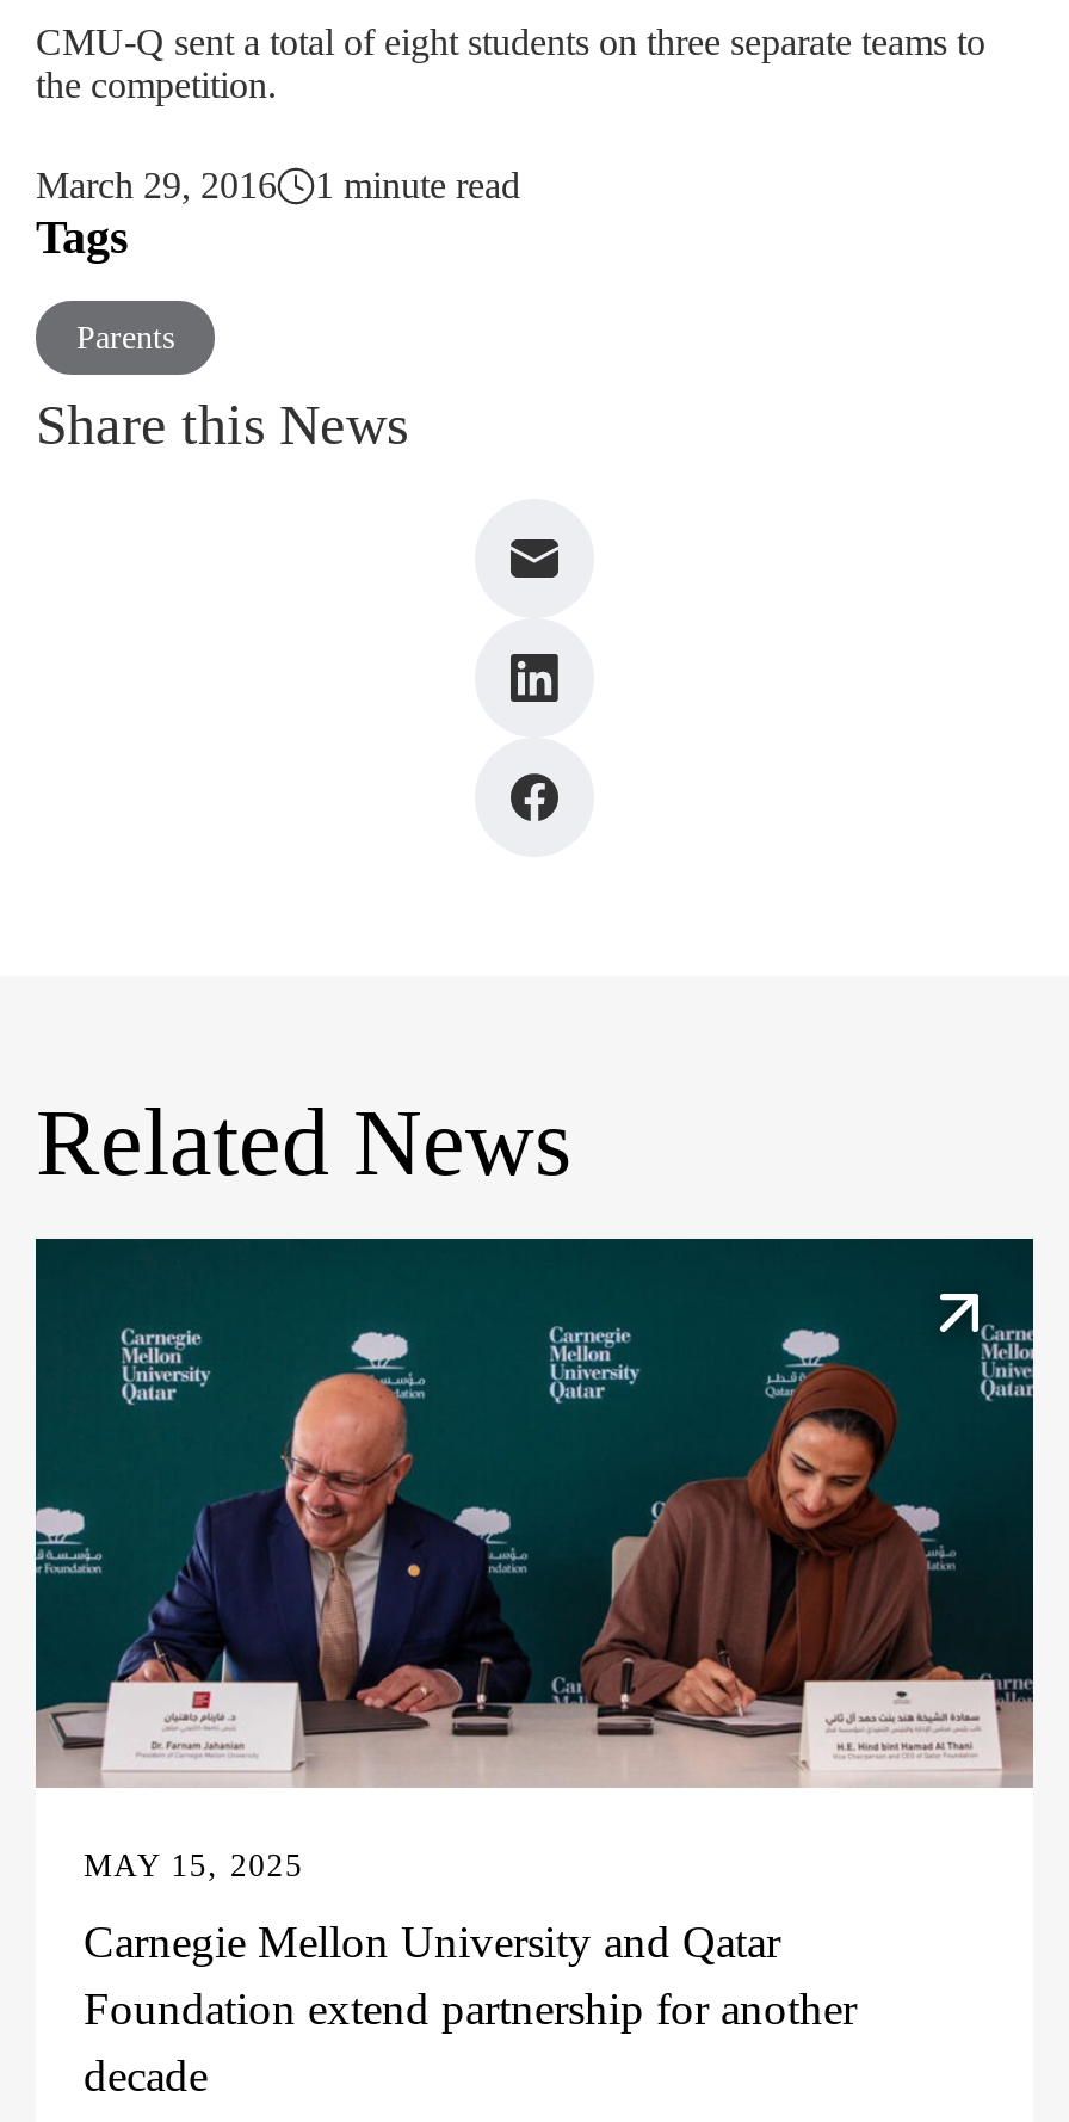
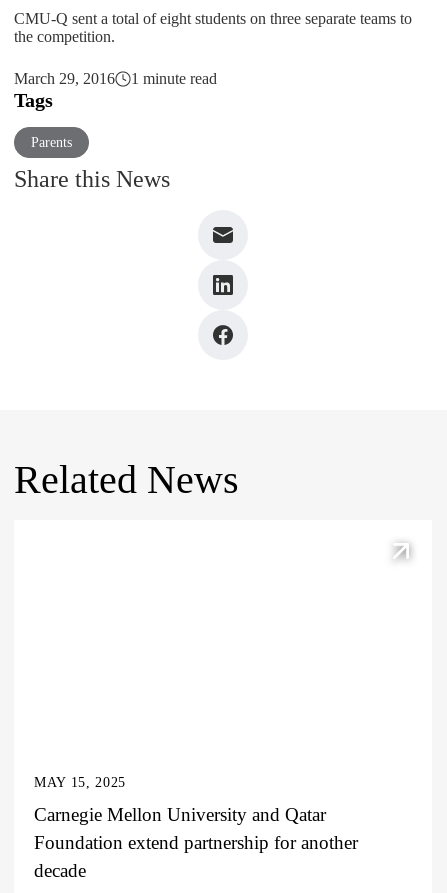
- [image]
